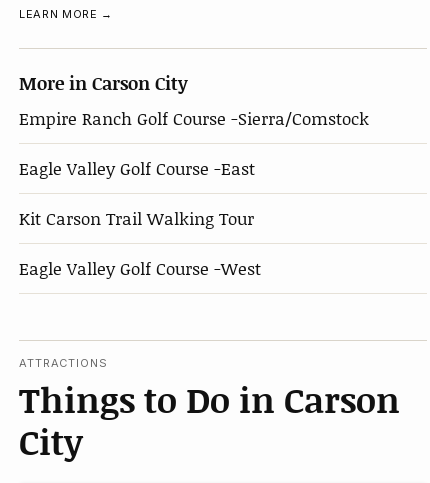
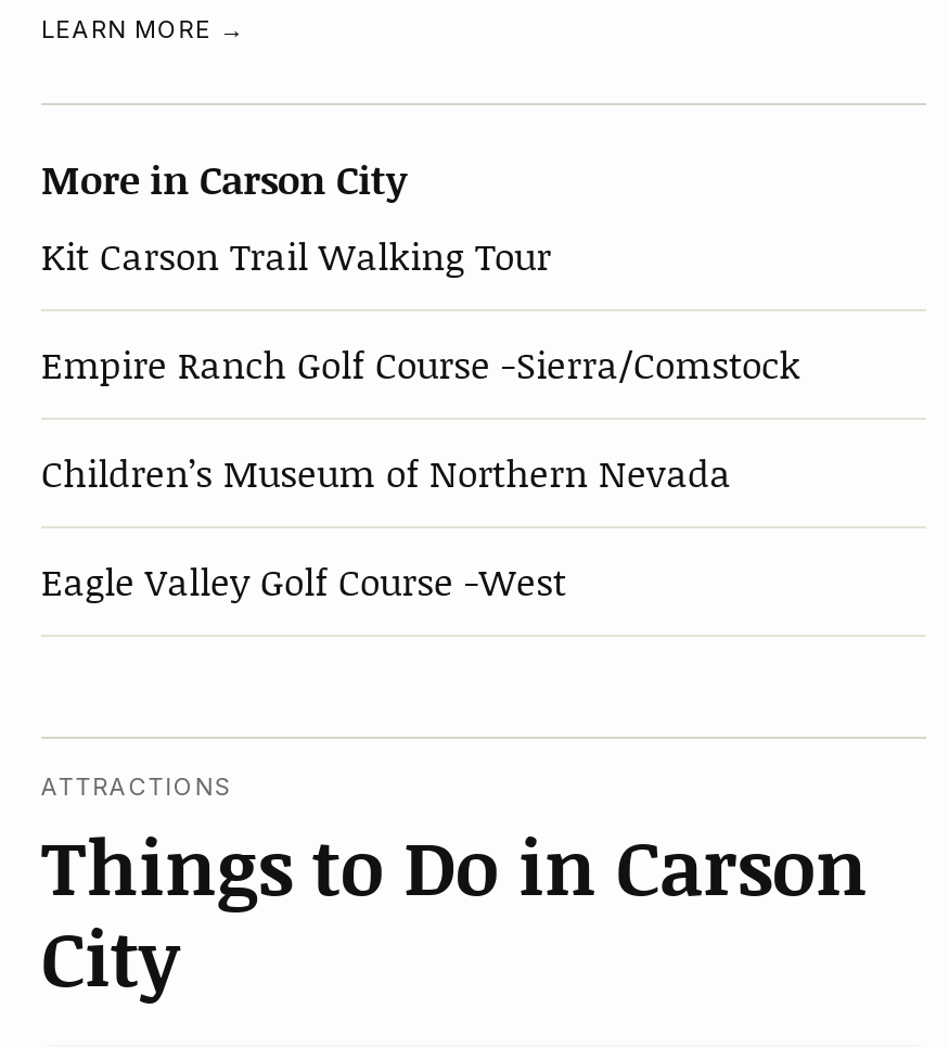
moved down: Empire Ranch Golf Course -Sierra/Comstock

- Eagle Valley Golf Course -East
+ Children’s Museum of Northern Nevada

moved up: Kit Carson Trail Walking Tour
